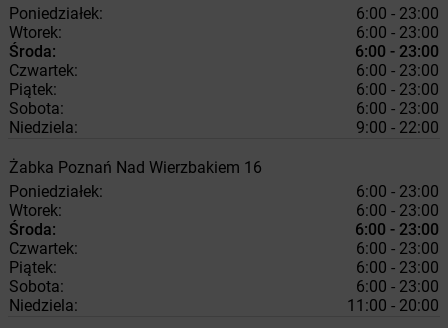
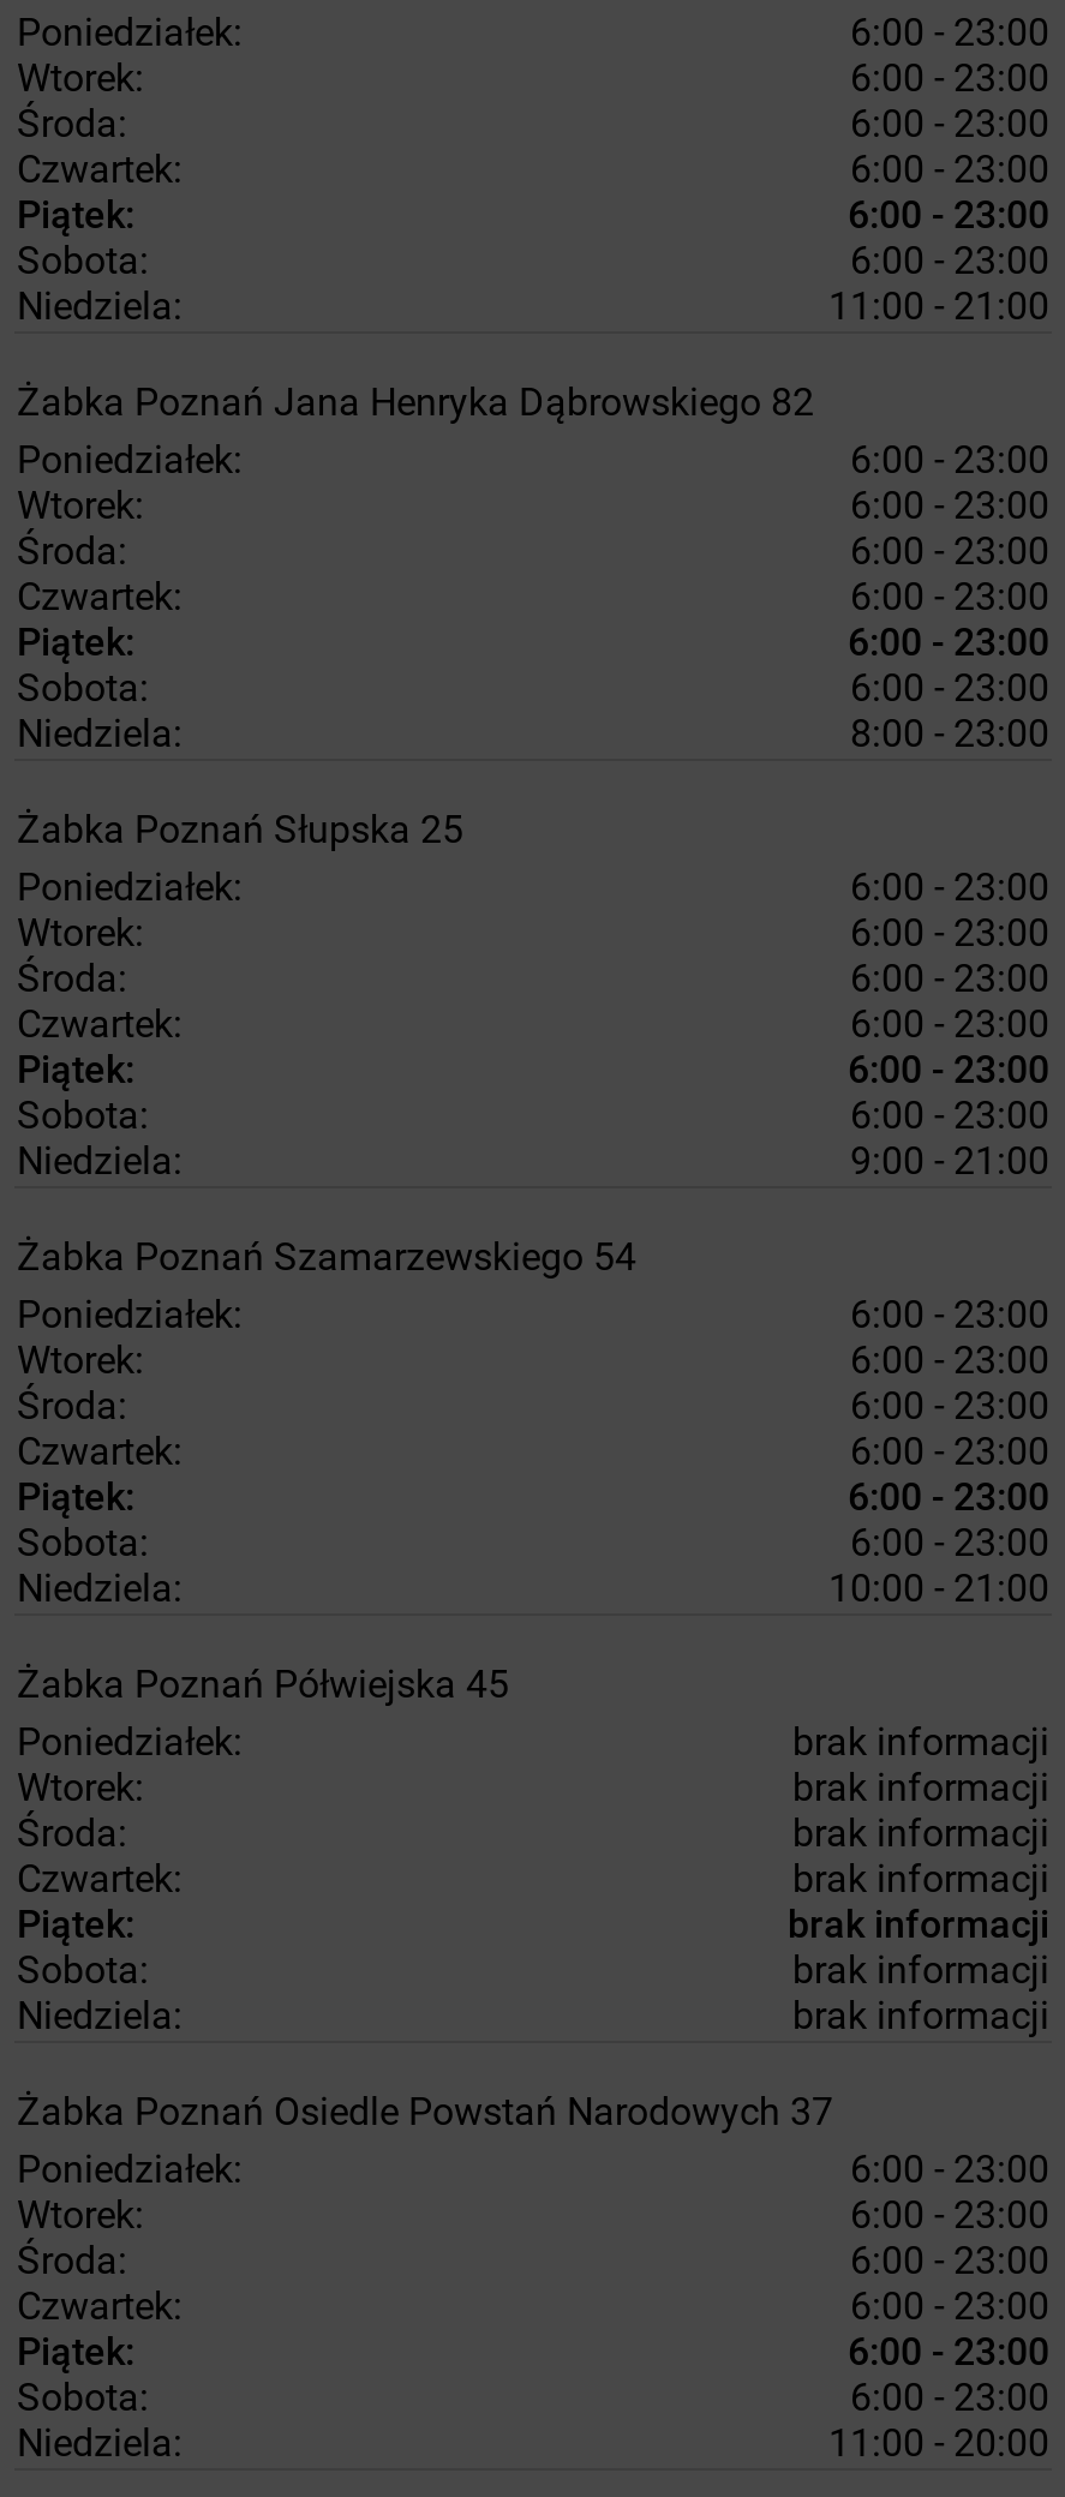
- 9:00 - 22:00
- Żabka Poznań Nad Wierzbakiem 16
+ 11:00 - 21:00
+ Żabka Poznań Jana Henryka Dąbrowskiego 82
+ Poniedziałek:
+ 6:00 - 23:00
+ Wtorek:
+ 6:00 - 23:00
+ Środa:
+ 6:00 - 23:00
+ Czwartek:
+ 6:00 - 23:00
+ Piątek:
+ 6:00 - 23:00
+ Sobota:
+ 6:00 - 23:00
+ Niedziela:
+ 8:00 - 23:00
+ Żabka Poznań Słupska 25
+ Poniedziałek:
+ 6:00 - 23:00
+ Wtorek:
+ 6:00 - 23:00
+ Środa:
+ 6:00 - 23:00
+ Czwartek:
+ 6:00 - 23:00
+ Piątek:
+ 6:00 - 23:00
+ Sobota:
+ 6:00 - 23:00
+ Niedziela:
+ 9:00 - 21:00
+ Żabka Poznań Szamarzewskiego 54
+ Poniedziałek:
+ 6:00 - 23:00
+ Wtorek:
+ 6:00 - 23:00
+ Środa:
+ 6:00 - 23:00
+ Czwartek:
+ 6:00 - 23:00
+ Piątek:
+ 6:00 - 23:00
+ Sobota:
+ 6:00 - 23:00
+ Niedziela:
+ 10:00 - 21:00
+ Żabka Poznań Półwiejska 45
+ Poniedziałek:
+ brak informacji
+ Wtorek:
+ brak informacji
+ Środa:
+ brak informacji
+ Czwartek:
+ brak informacji
+ Piątek:
+ brak informacji
+ Sobota:
+ brak informacji
+ Niedziela:
+ brak informacji
+ Żabka Poznań Osiedle Powstań Narodowych 37
